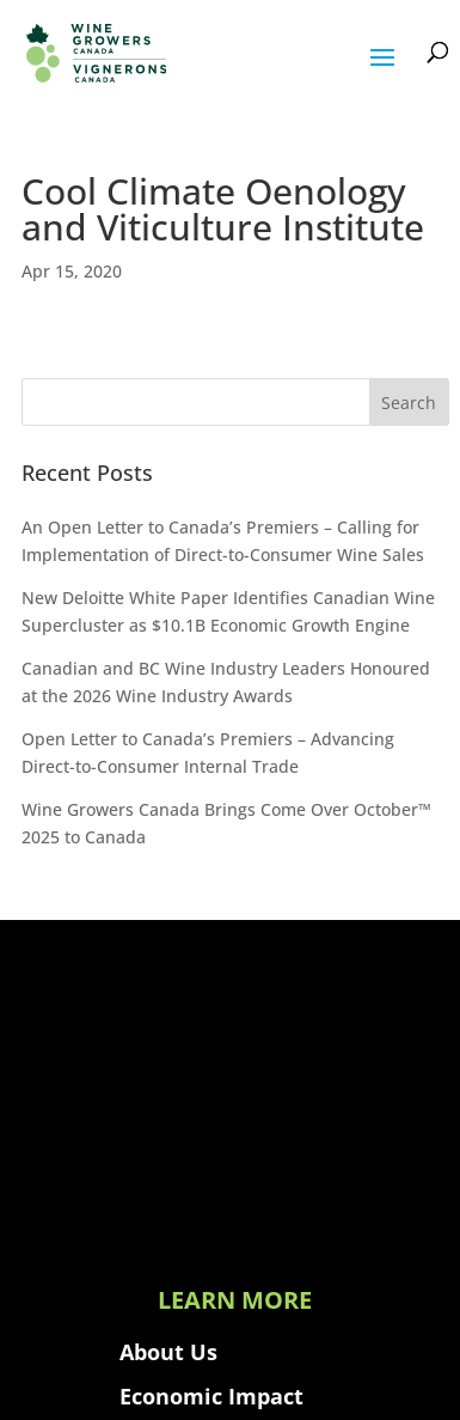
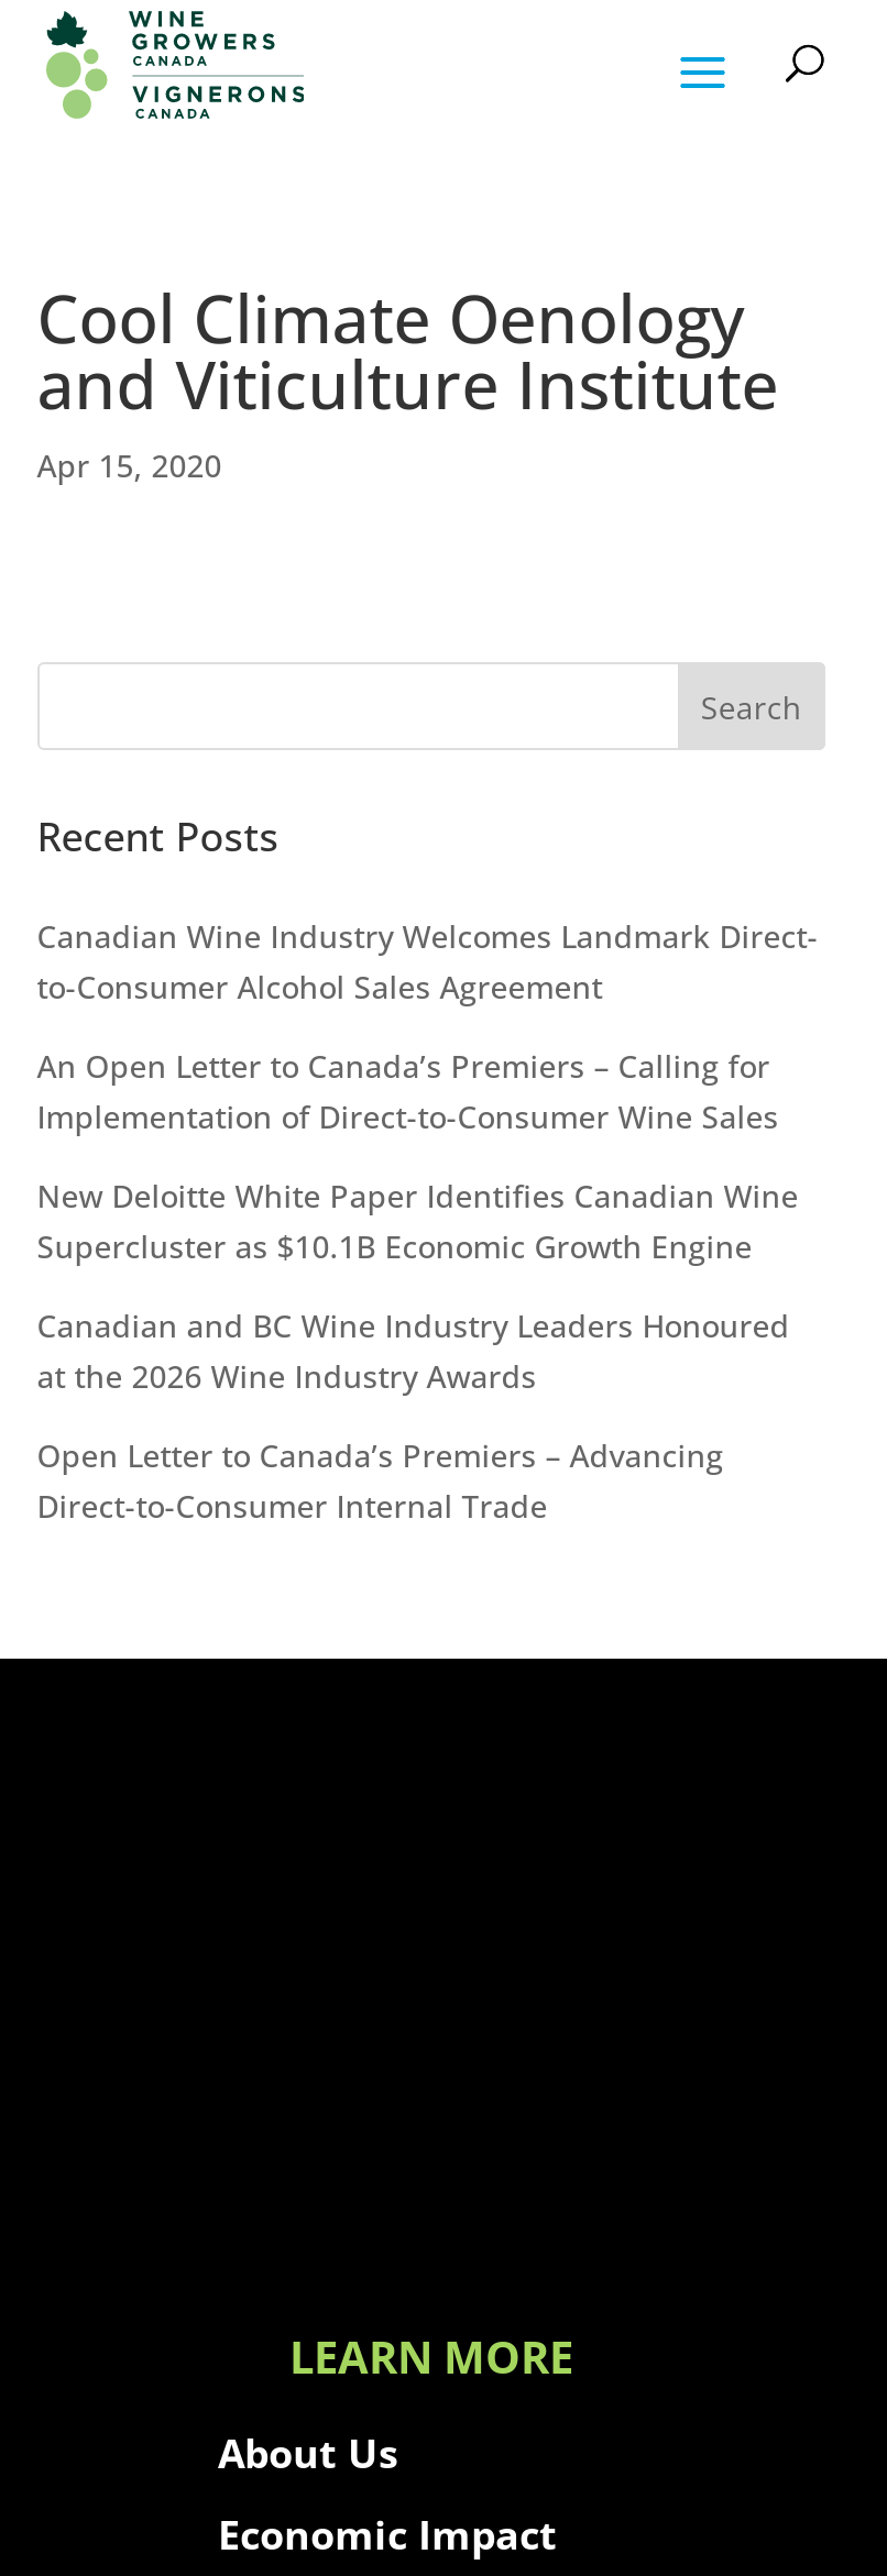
+ Canadian Wine Industry Welcomes Landmark Direct-
+ to-Consumer Alcohol Sales Agreement

moved down: An Open Letter to Canada’s Premiers – Calling for | Implementation of Direct-to-Consumer Wine Sales | New Deloitte White Paper Identifies Canadian Wine | Supercluster as $10.1B Economic Growth Engine | Canadian and BC Wine Industry Leaders Honoured | at the 2026 Wine Industry Awards | Open Letter to Canada’s Premiers – Advancing | Direct-to-Consumer Internal Trade

- Wine Growers Canada Brings Come Over October™
- 2025 to Canada
